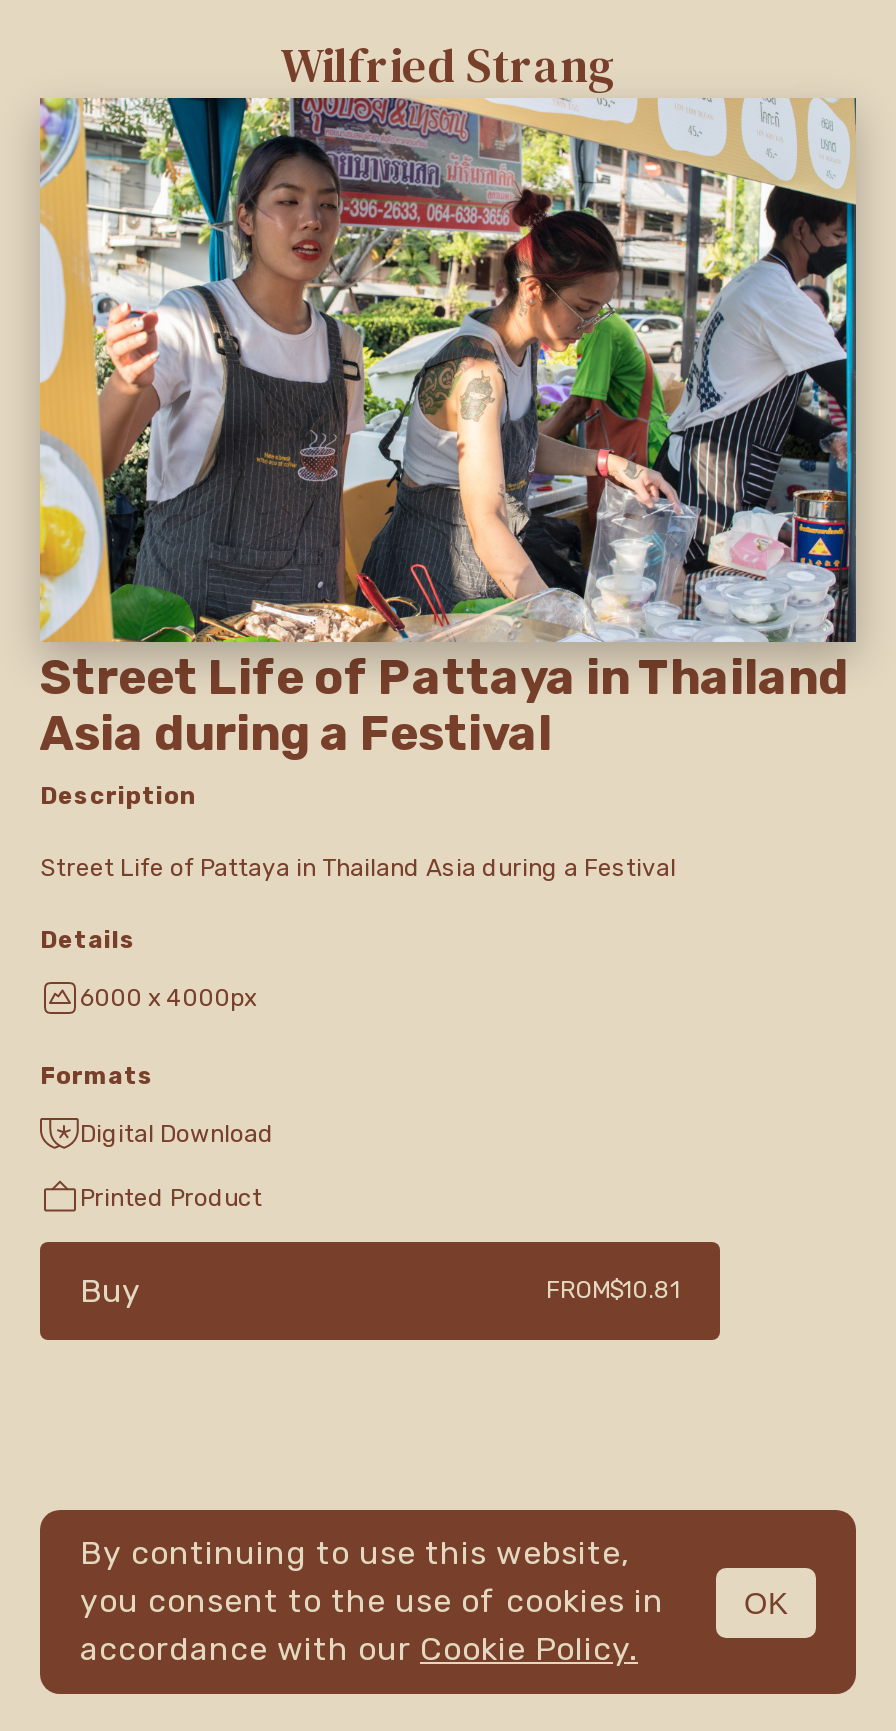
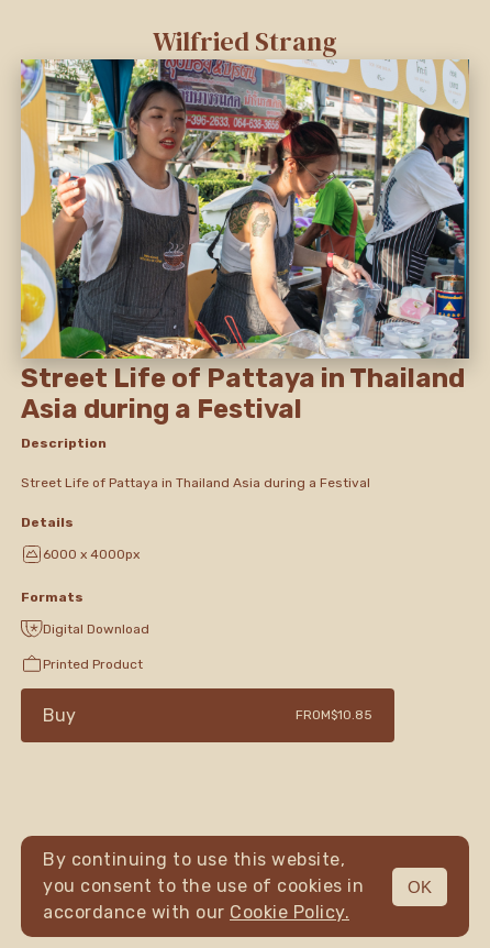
- FROM$10.81
+ FROM$10.85
